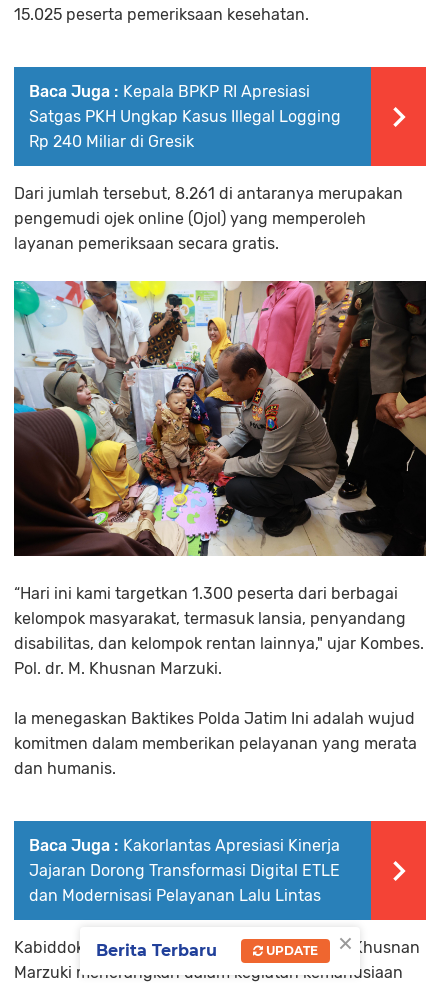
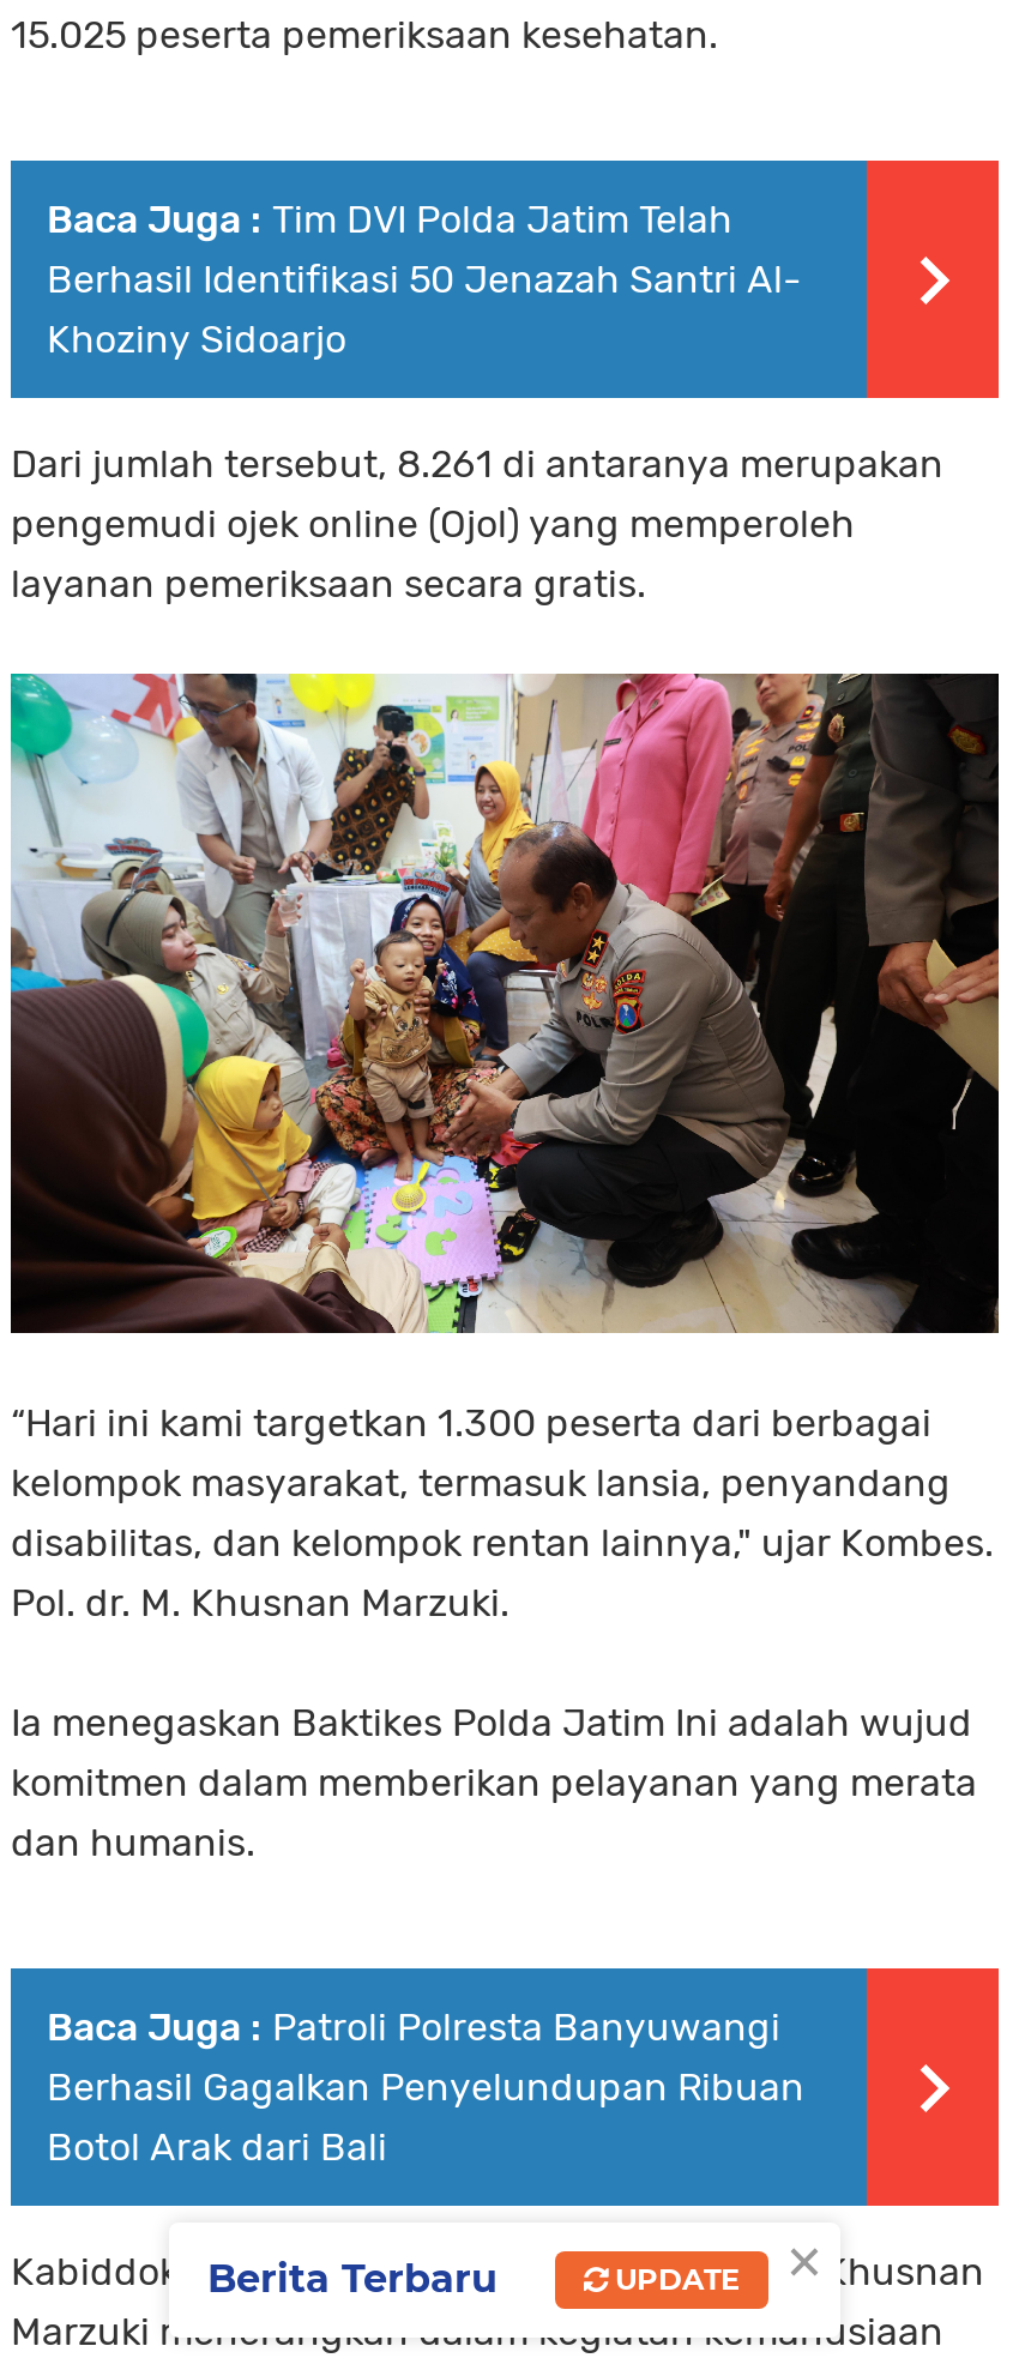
- Baca Juga : Kepala BPKP RI Apresiasi
- Satgas PKH Ungkap Kasus Illegal Logging
- Rp 240 Miliar di Gresik
+ Baca Juga : Tim DVI Polda Jatim Telah
+ Berhasil Identifikasi 50 Jenazah Santri Al-
+ Khoziny Sidoarjo

- Baca Juga : Kakorlantas Apresiasi Kinerja
- Jajaran Dorong Transformasi Digital ETLE
- dan Modernisasi Pelayanan Lalu Lintas
+ Baca Juga : Patroli Polresta Banyuwangi
+ Berhasil Gagalkan Penyelundupan Ribuan
+ Botol Arak dari Bali
